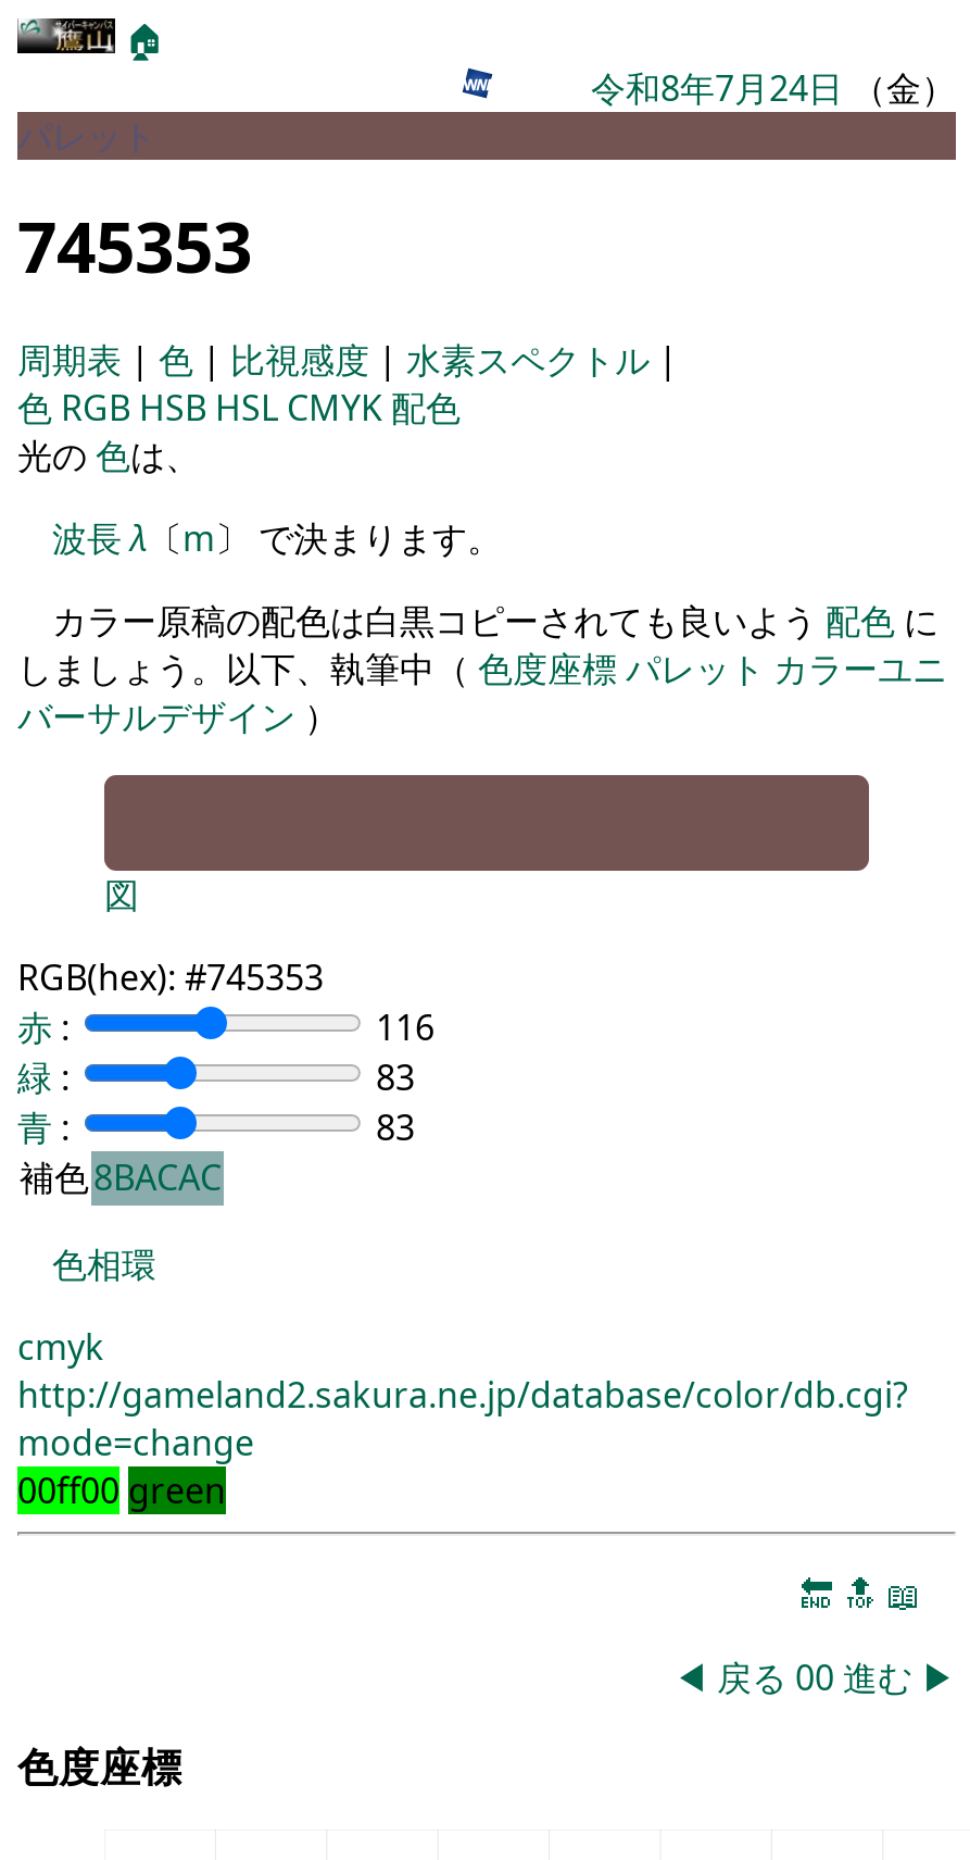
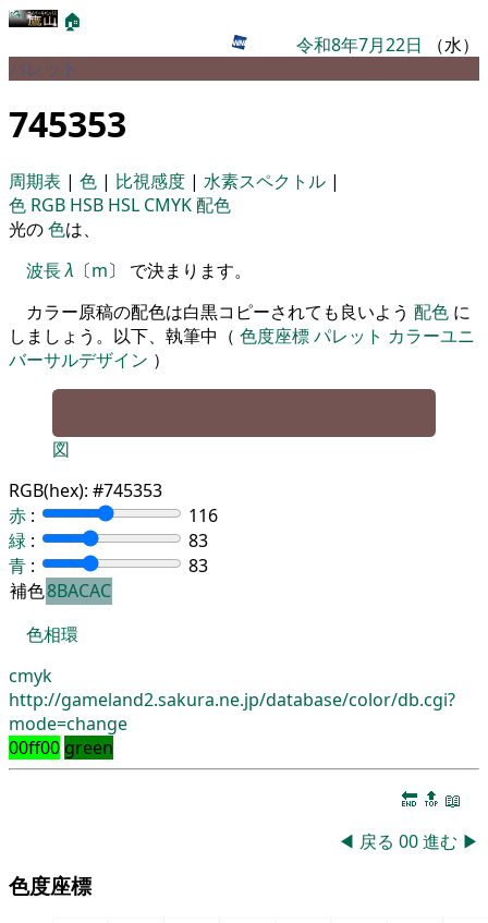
- 令和8年7月24日（金）
+ 令和8年7月22日（水）
